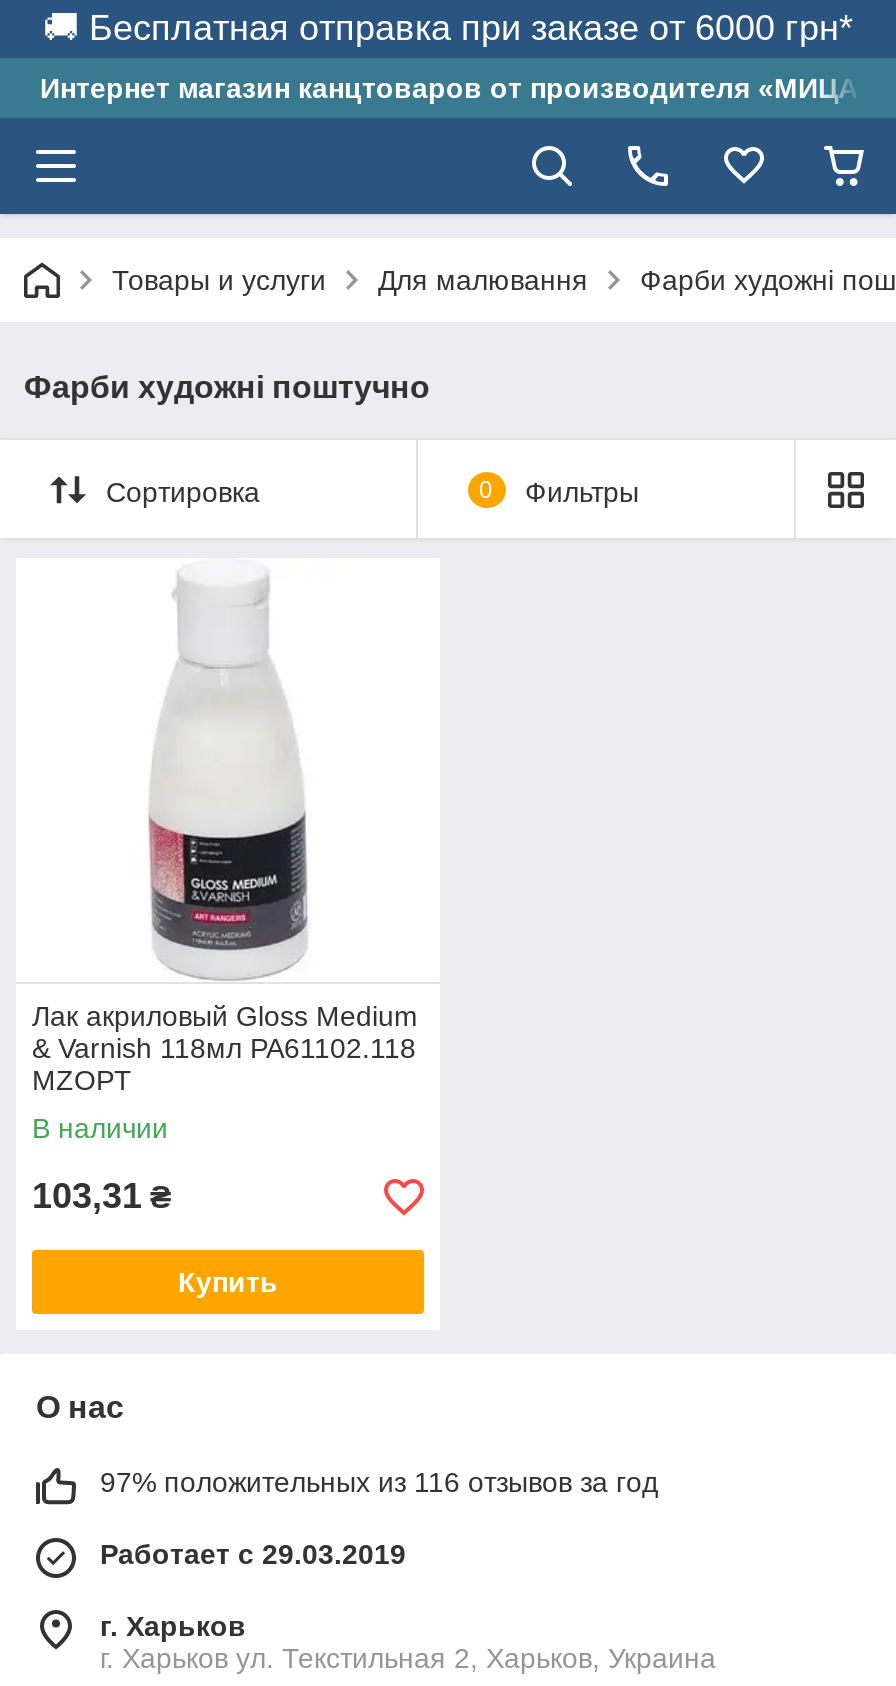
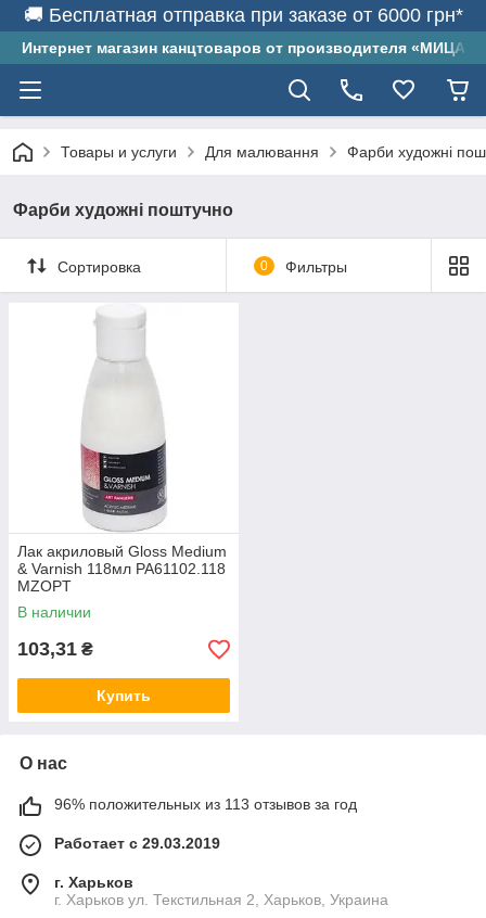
- 97% положительных из 116 отзывов за год
+ 96% положительных из 113 отзывов за год
